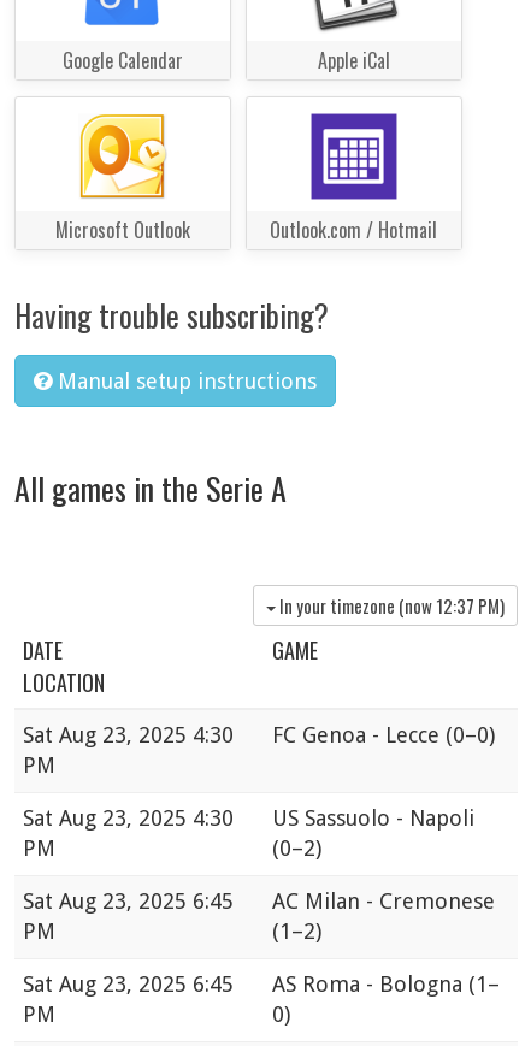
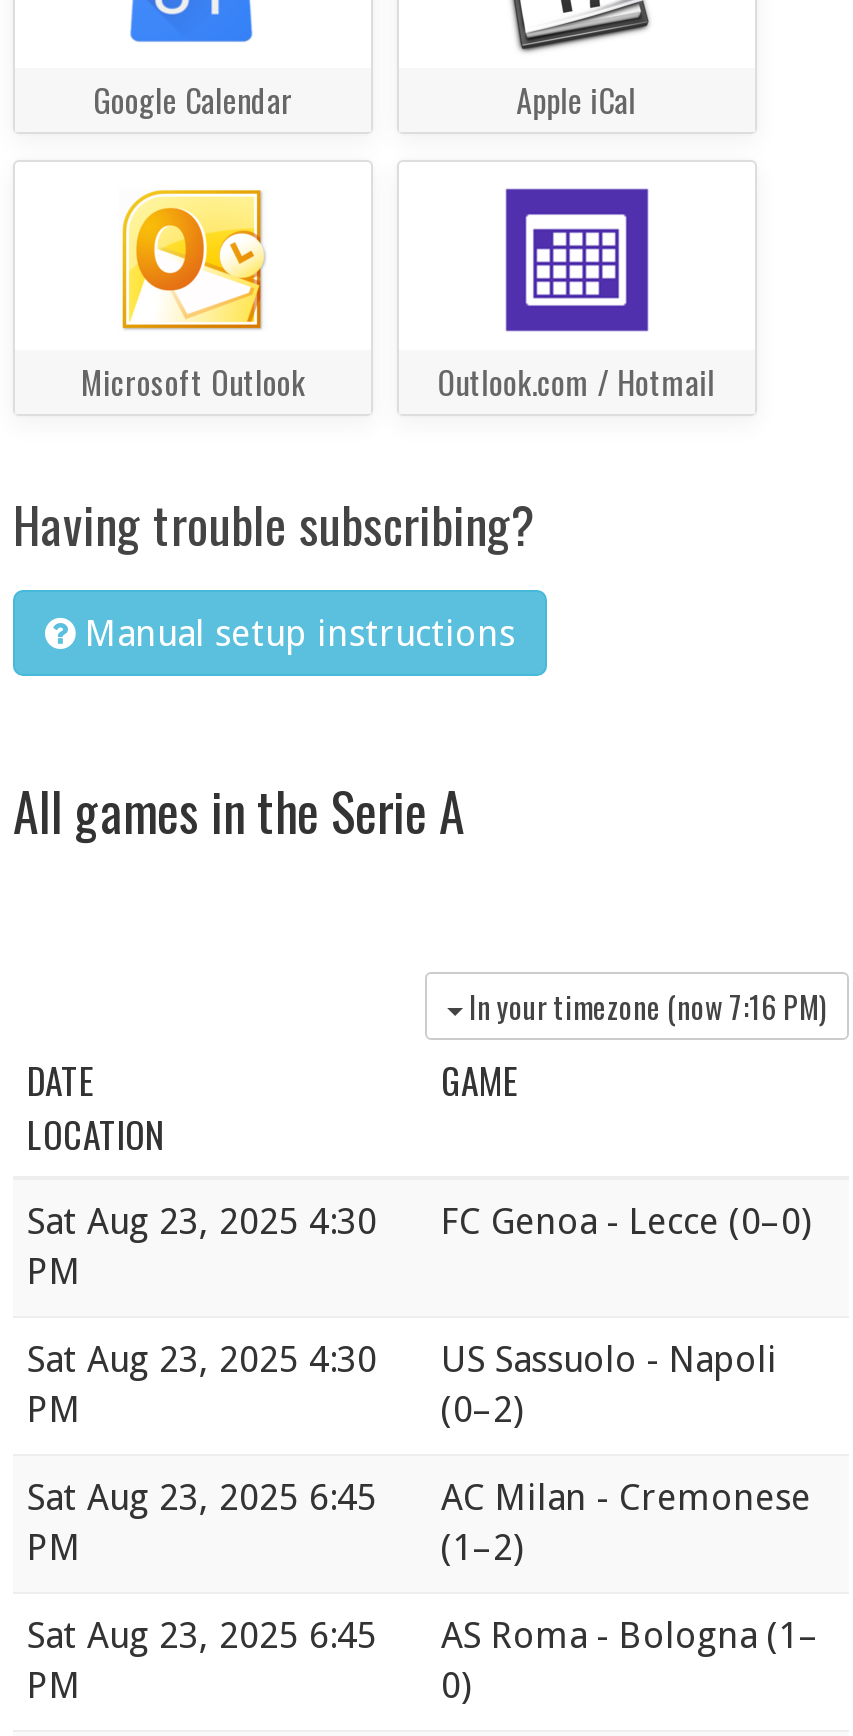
- In your timezone (now 12:37 PM)
+ In your timezone (now 7:16 PM)
